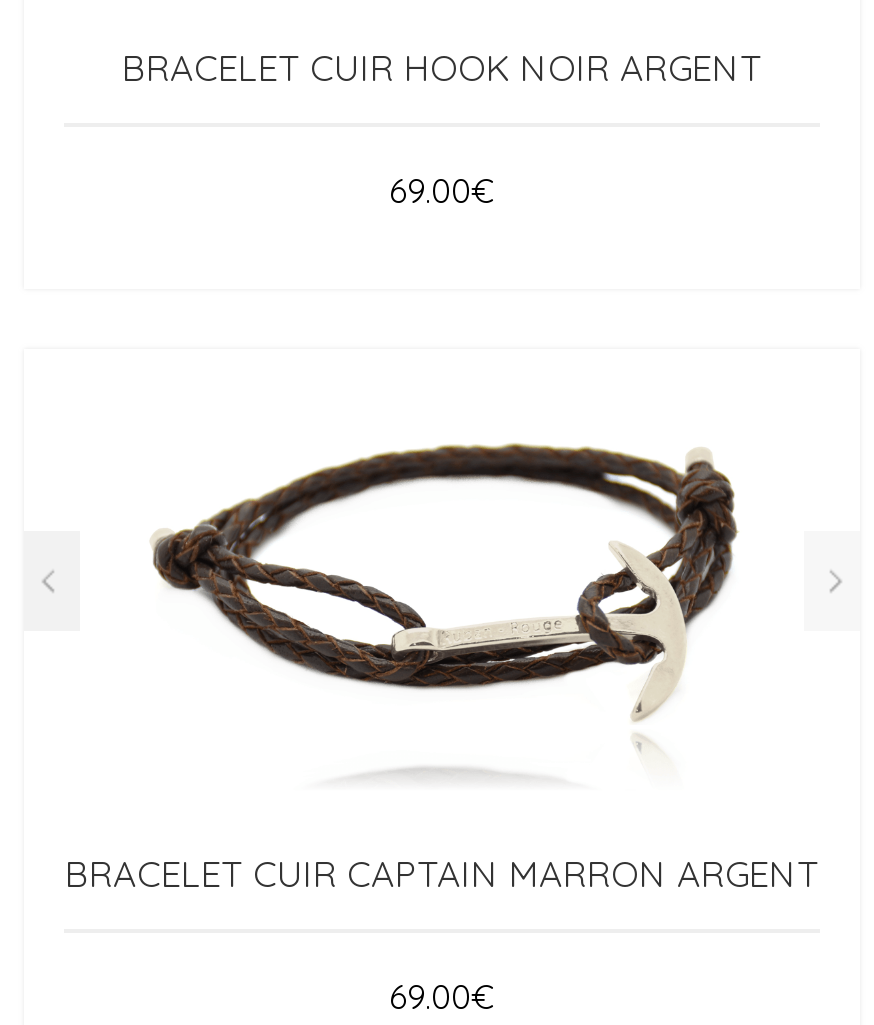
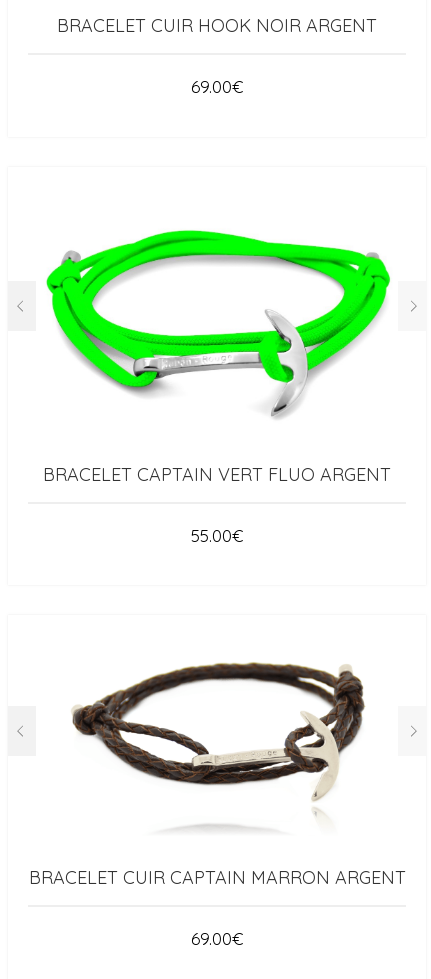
+ BRACELET CAPTAIN VERT FLUO ARGENT
+ 55.00€

+ [image]
